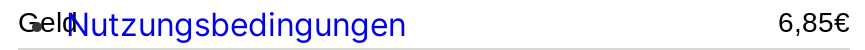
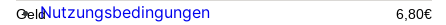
- 6,85€
+ 6,80€
